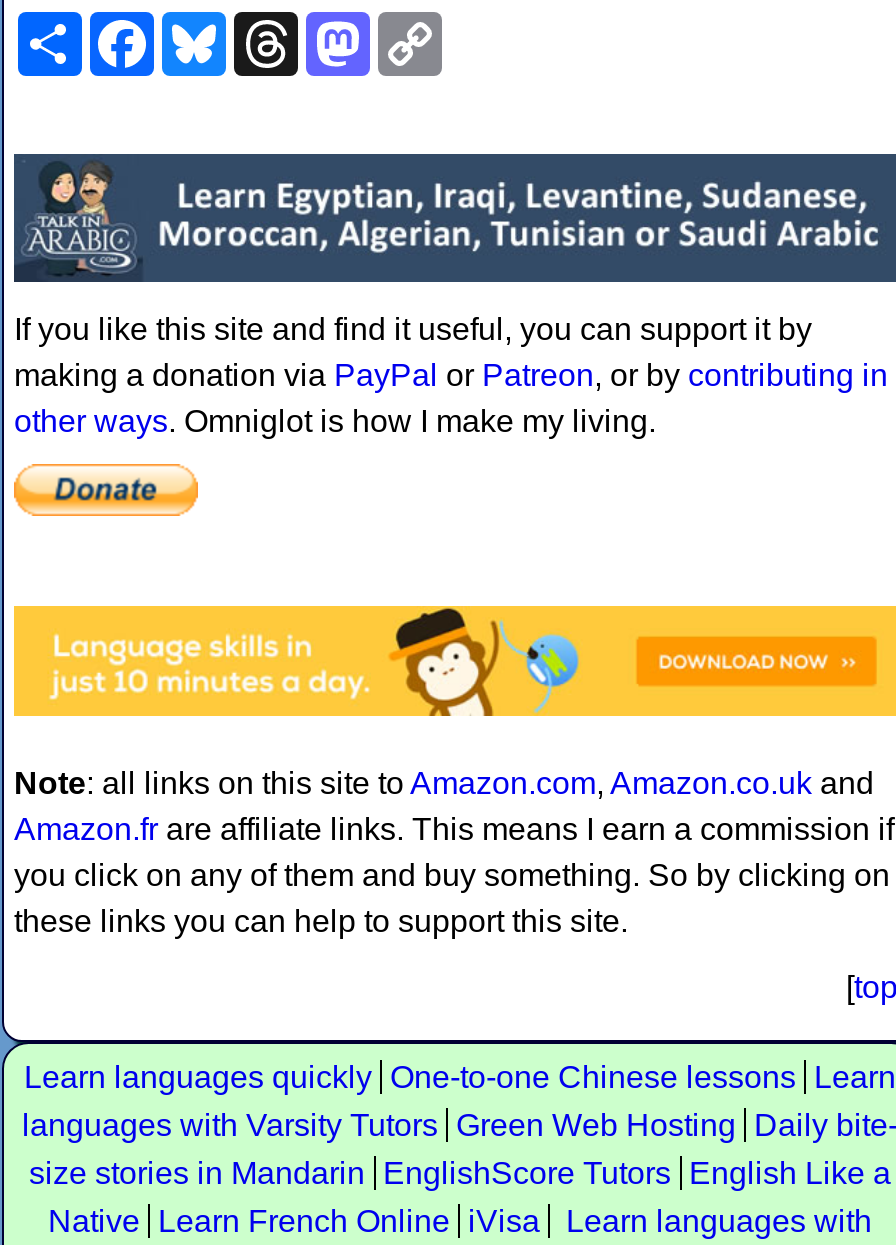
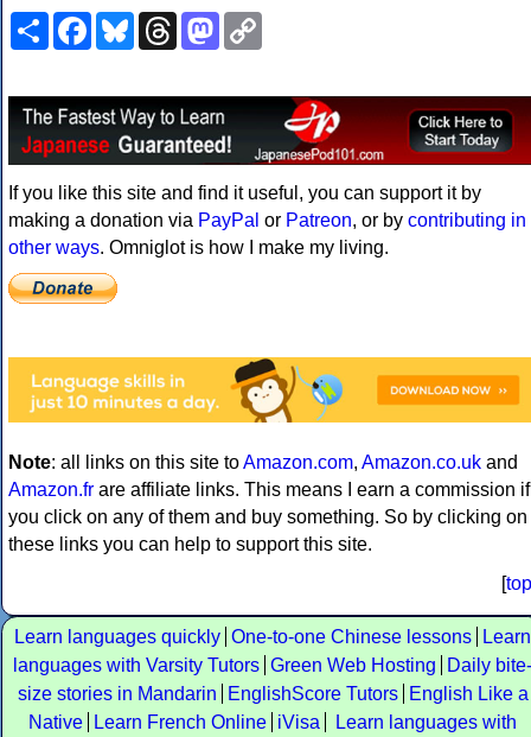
- [image]
+ [image]
